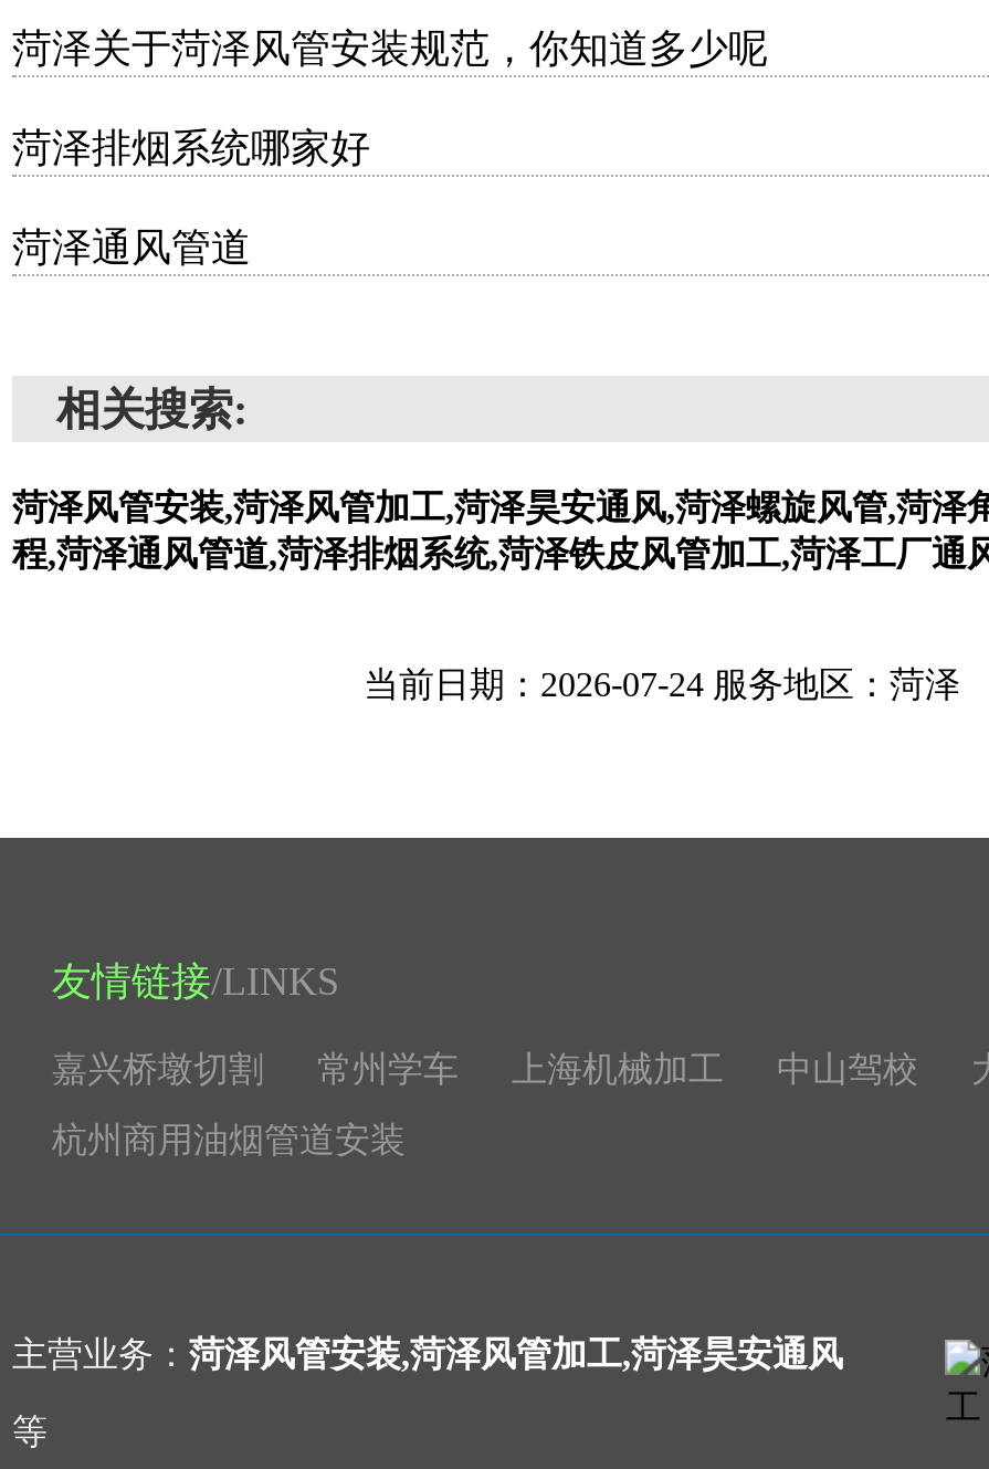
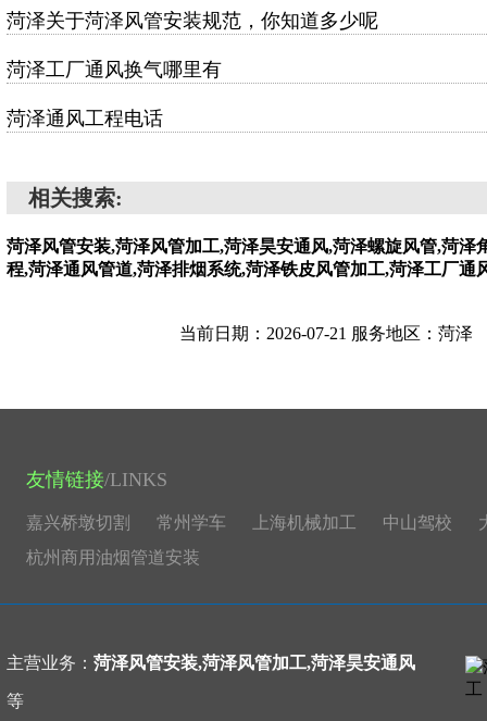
- 菏泽排烟系统哪家好
+ 菏泽工厂通风换气哪里有

- 菏泽通风管道
+ 菏泽通风工程电话

- 当前日期：2026-07-24 服务地区：菏泽
+ 当前日期：2026-07-21 服务地区：菏泽
